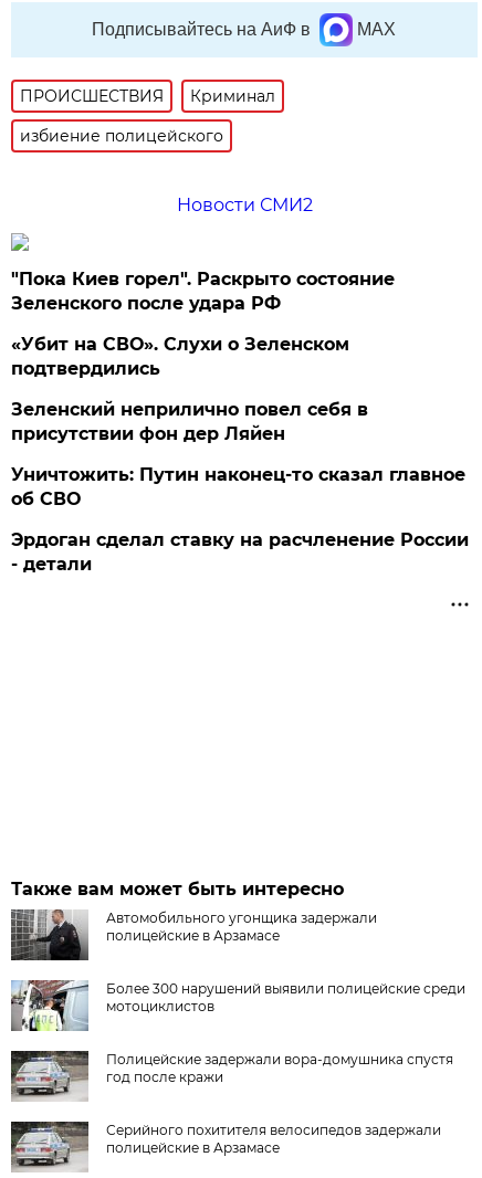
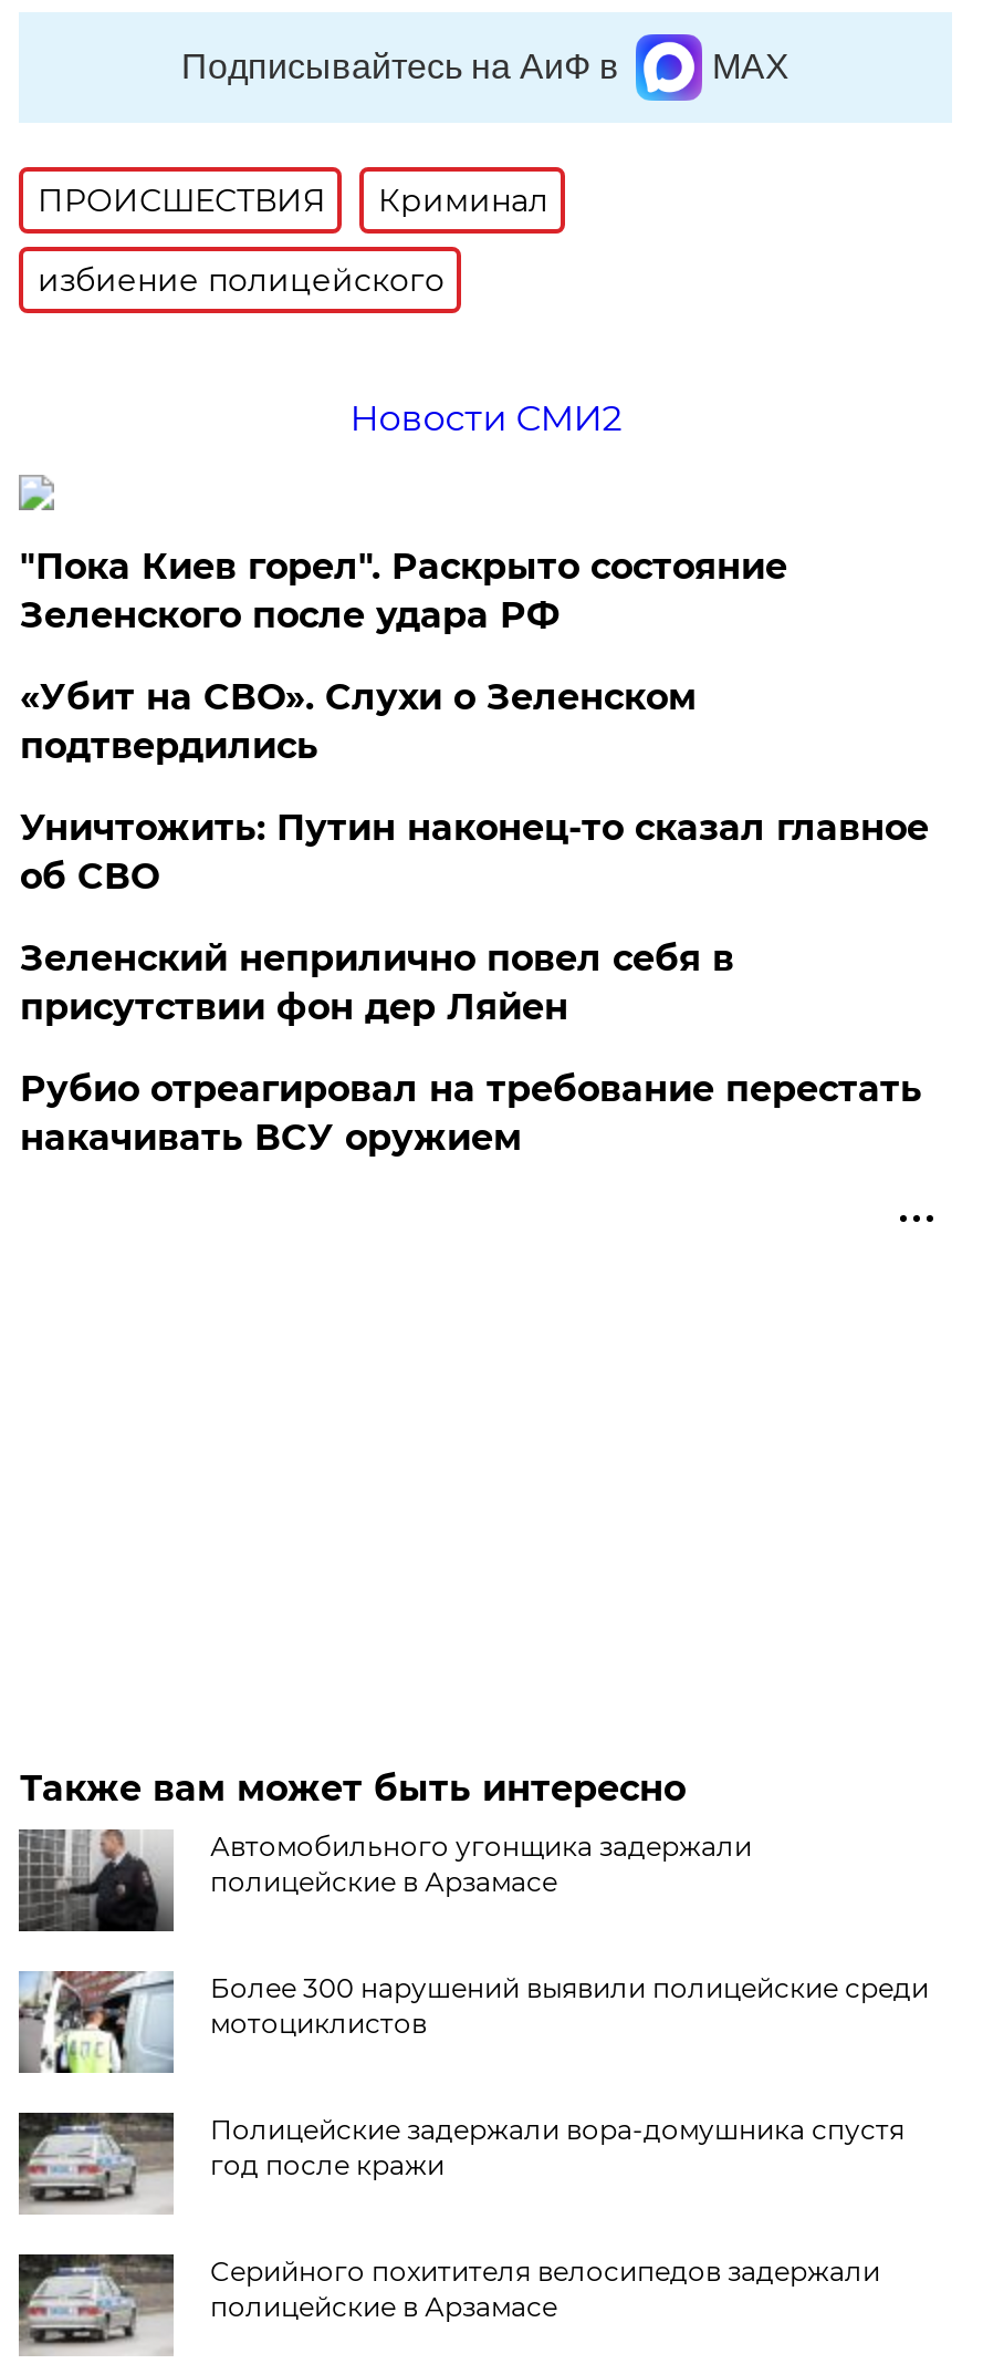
moved down: Зеленский неприлично повел cебя в | присутствии фон дер Ляйен

moved up: Уничтожить: Путин наконец-то сказал главное | об СВО

- Эрдоган сделал ставку на расчленение России
- - детали
+ Рубио отреагировал на требование перестать
+ накачивать ВСУ оружием
